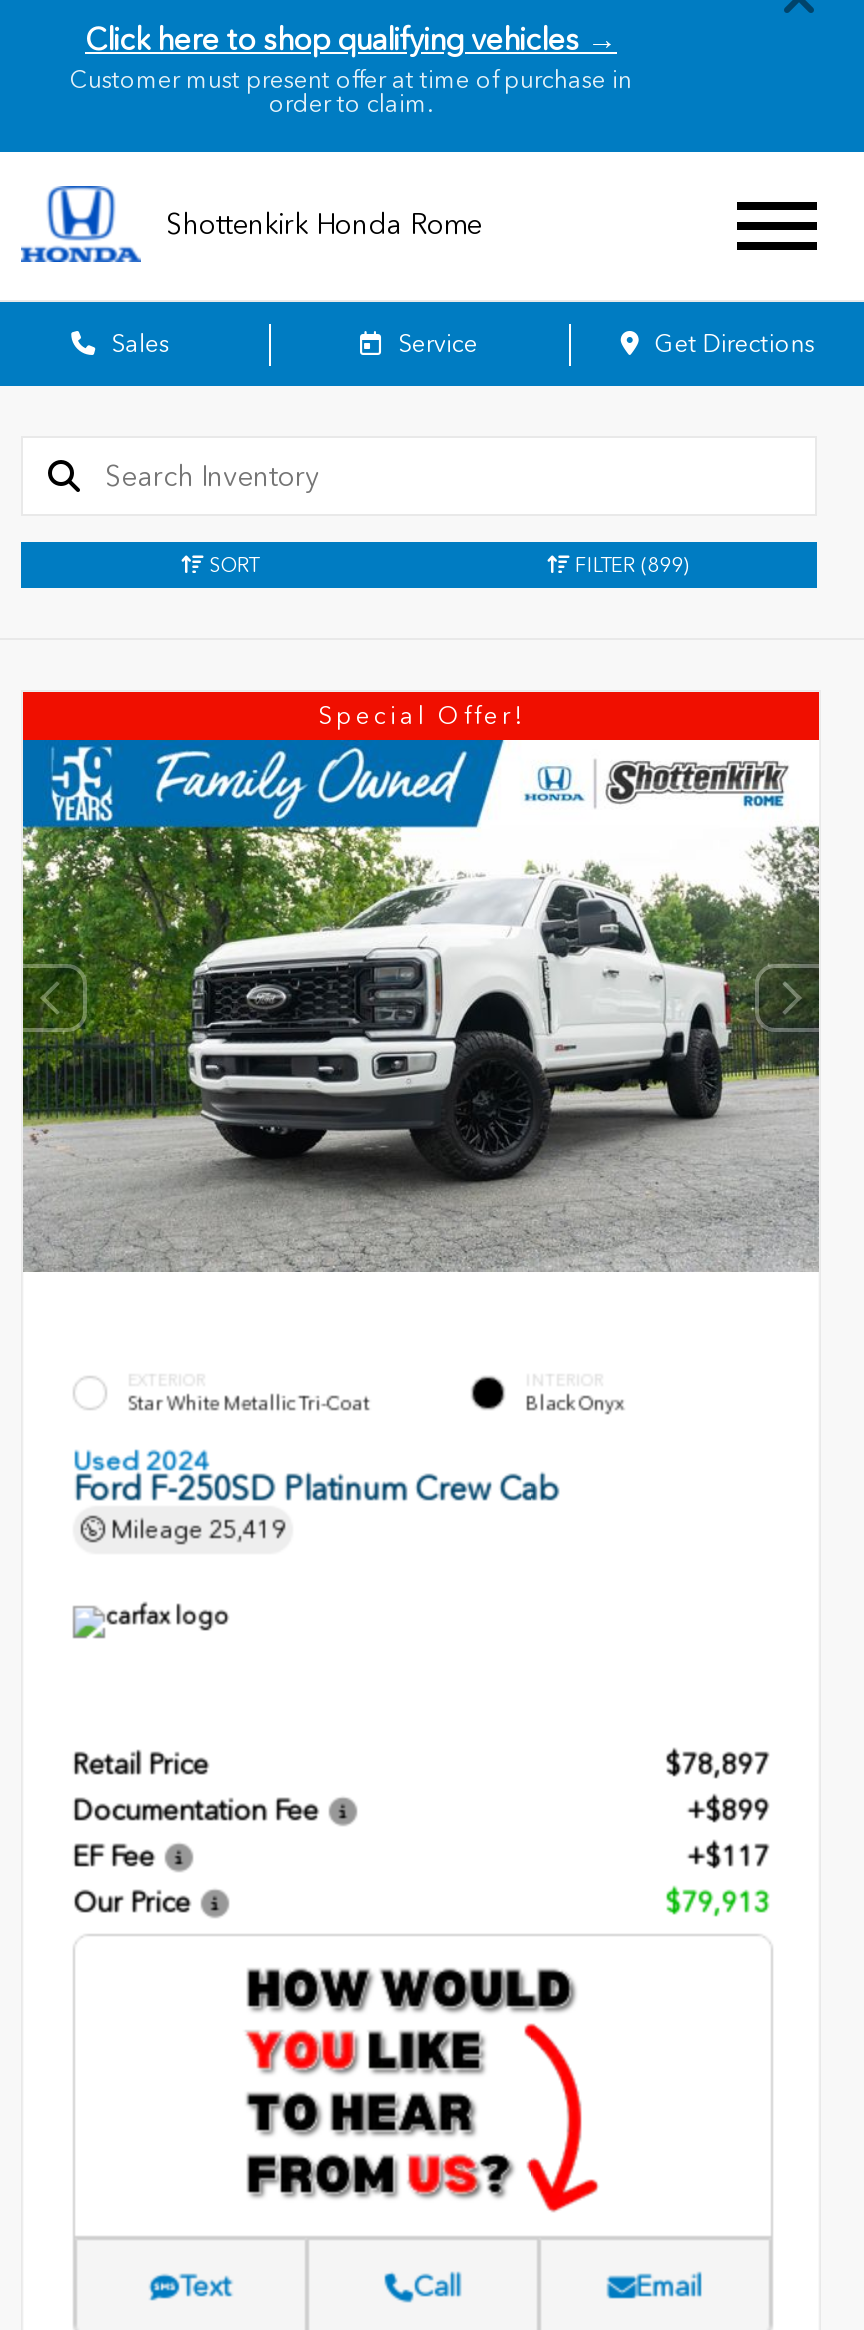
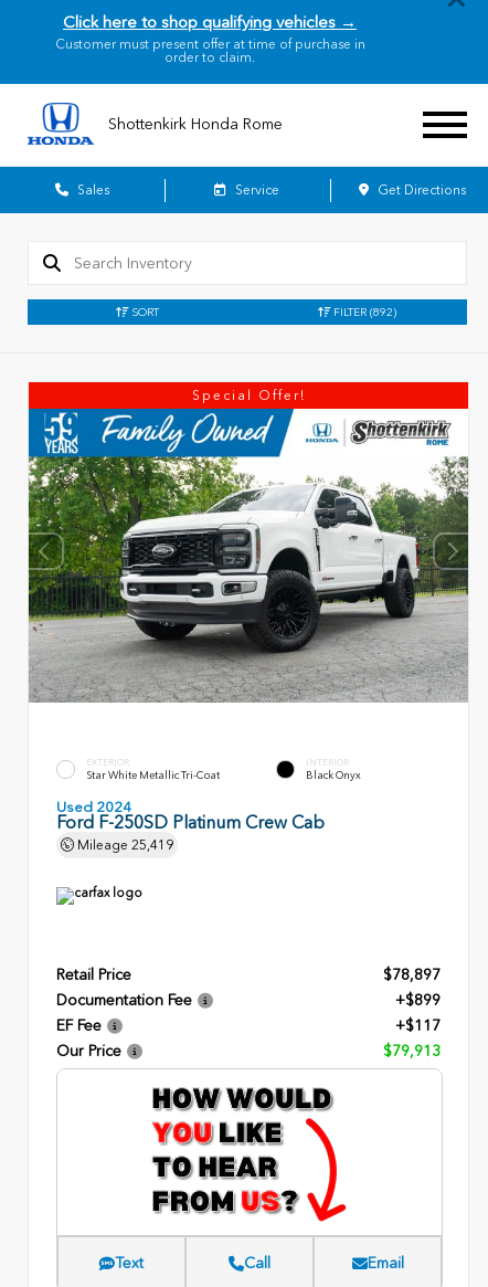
- FILTER (899)
+ FILTER (892)
